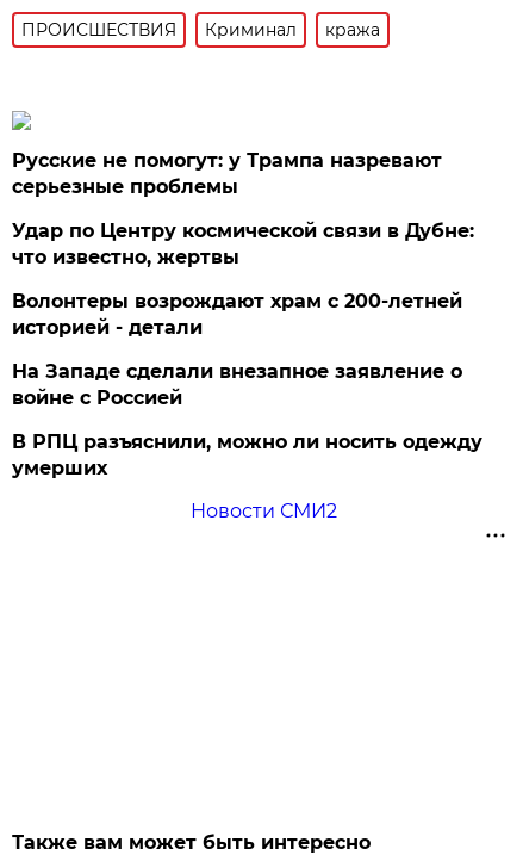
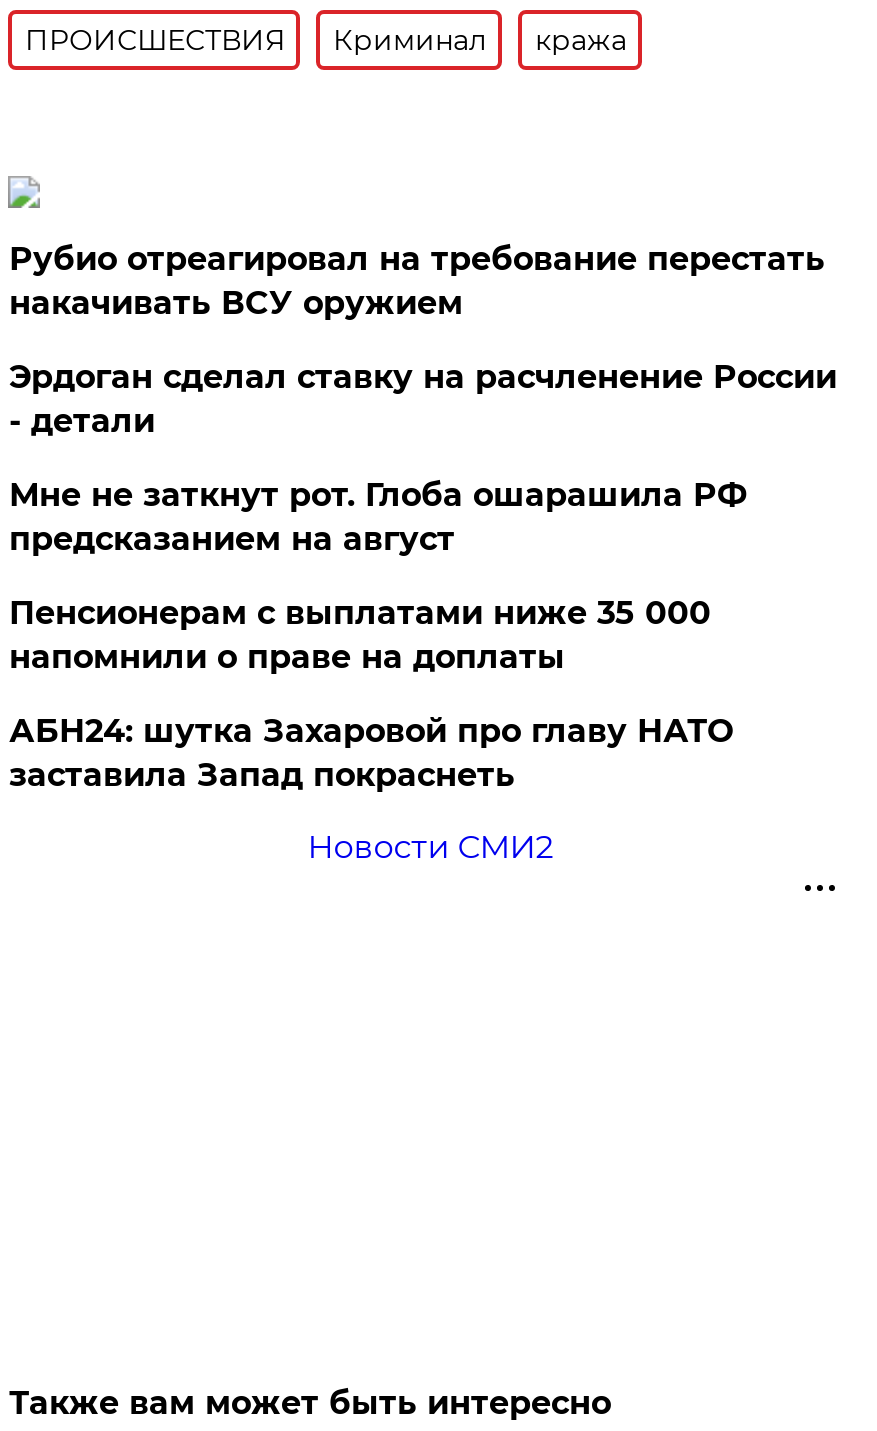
- Русские не помогут: у Трампа назревают
- серьезные проблемы
+ Рубио отреагировал на требование перестать
+ накачивать ВСУ оружием

- Удар по Центру космической связи в Дубне:
- что известно, жертвы
+ Эрдоган сделал ставку на расчленение России
+ - детали

- Волонтеры возрождают храм с 200-летней
- историей - детали
+ Мне не заткнут рот. Глоба ошарашила РФ
+ предсказанием на август

- На Западе сделали внезапное заявление о
- войне с Россией
+ Пенсионерам с выплатами ниже 35 000
+ напомнили о праве на доплаты

- В РПЦ разъяснили, можно ли носить одежду
- умерших
+ АБН24: шутка Захаровой про главу НАТО
+ заставила Запад покраснеть
